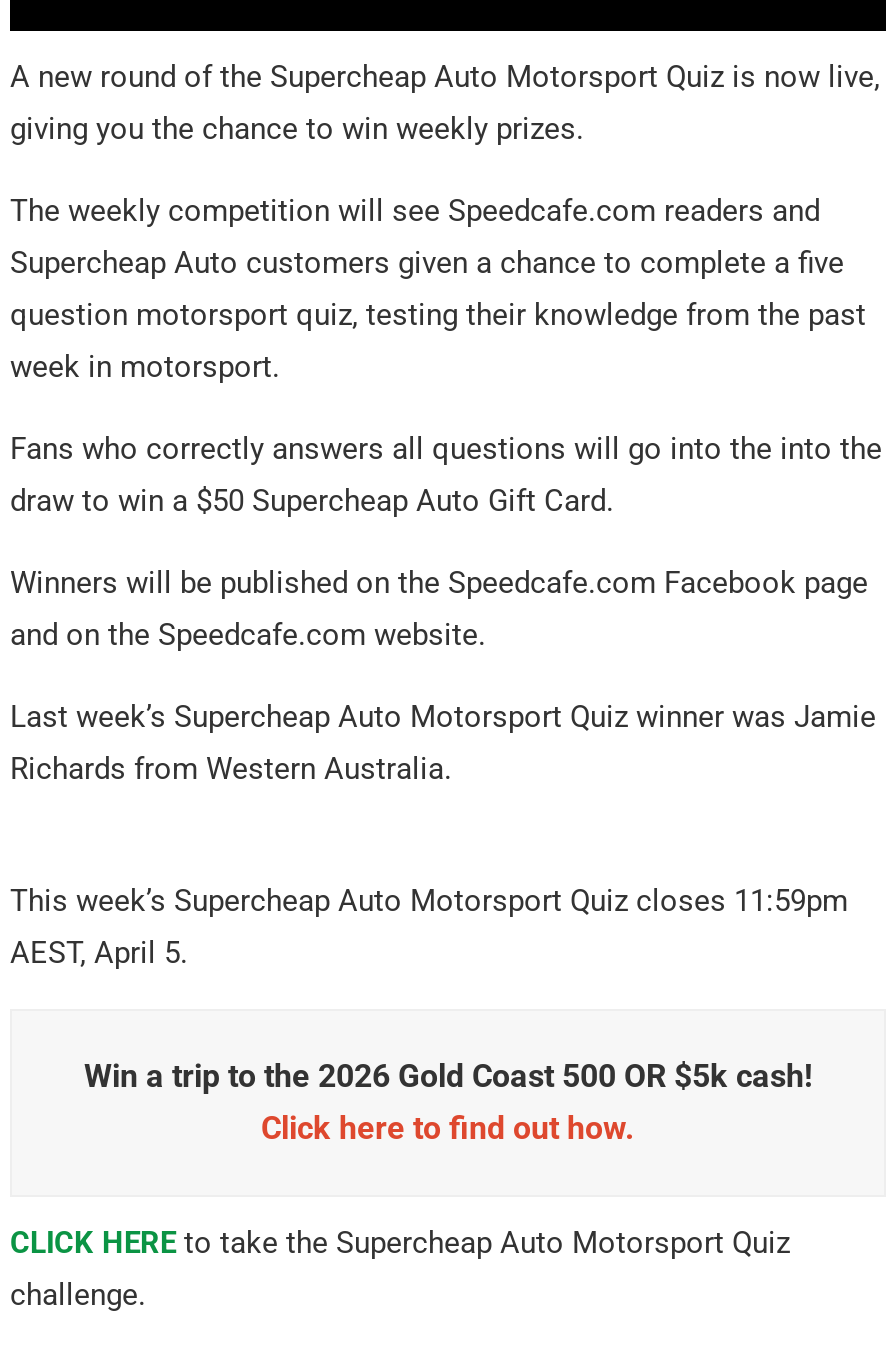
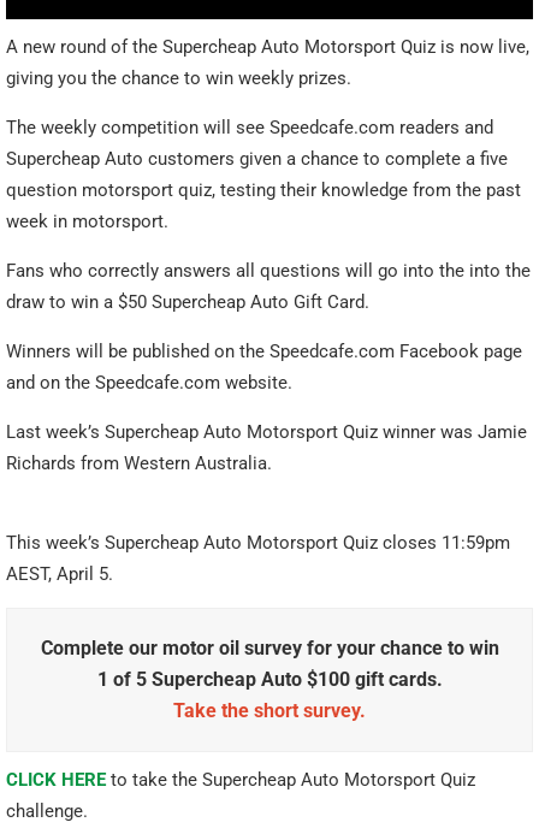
- Win a trip to the 2026 Gold Coast 500 OR $5k cash!
- Click here to find out how.
+ Complete our motor oil survey for your chance to win
+ 1 of 5 Supercheap Auto $100 gift cards.
+ Take the short survey.
